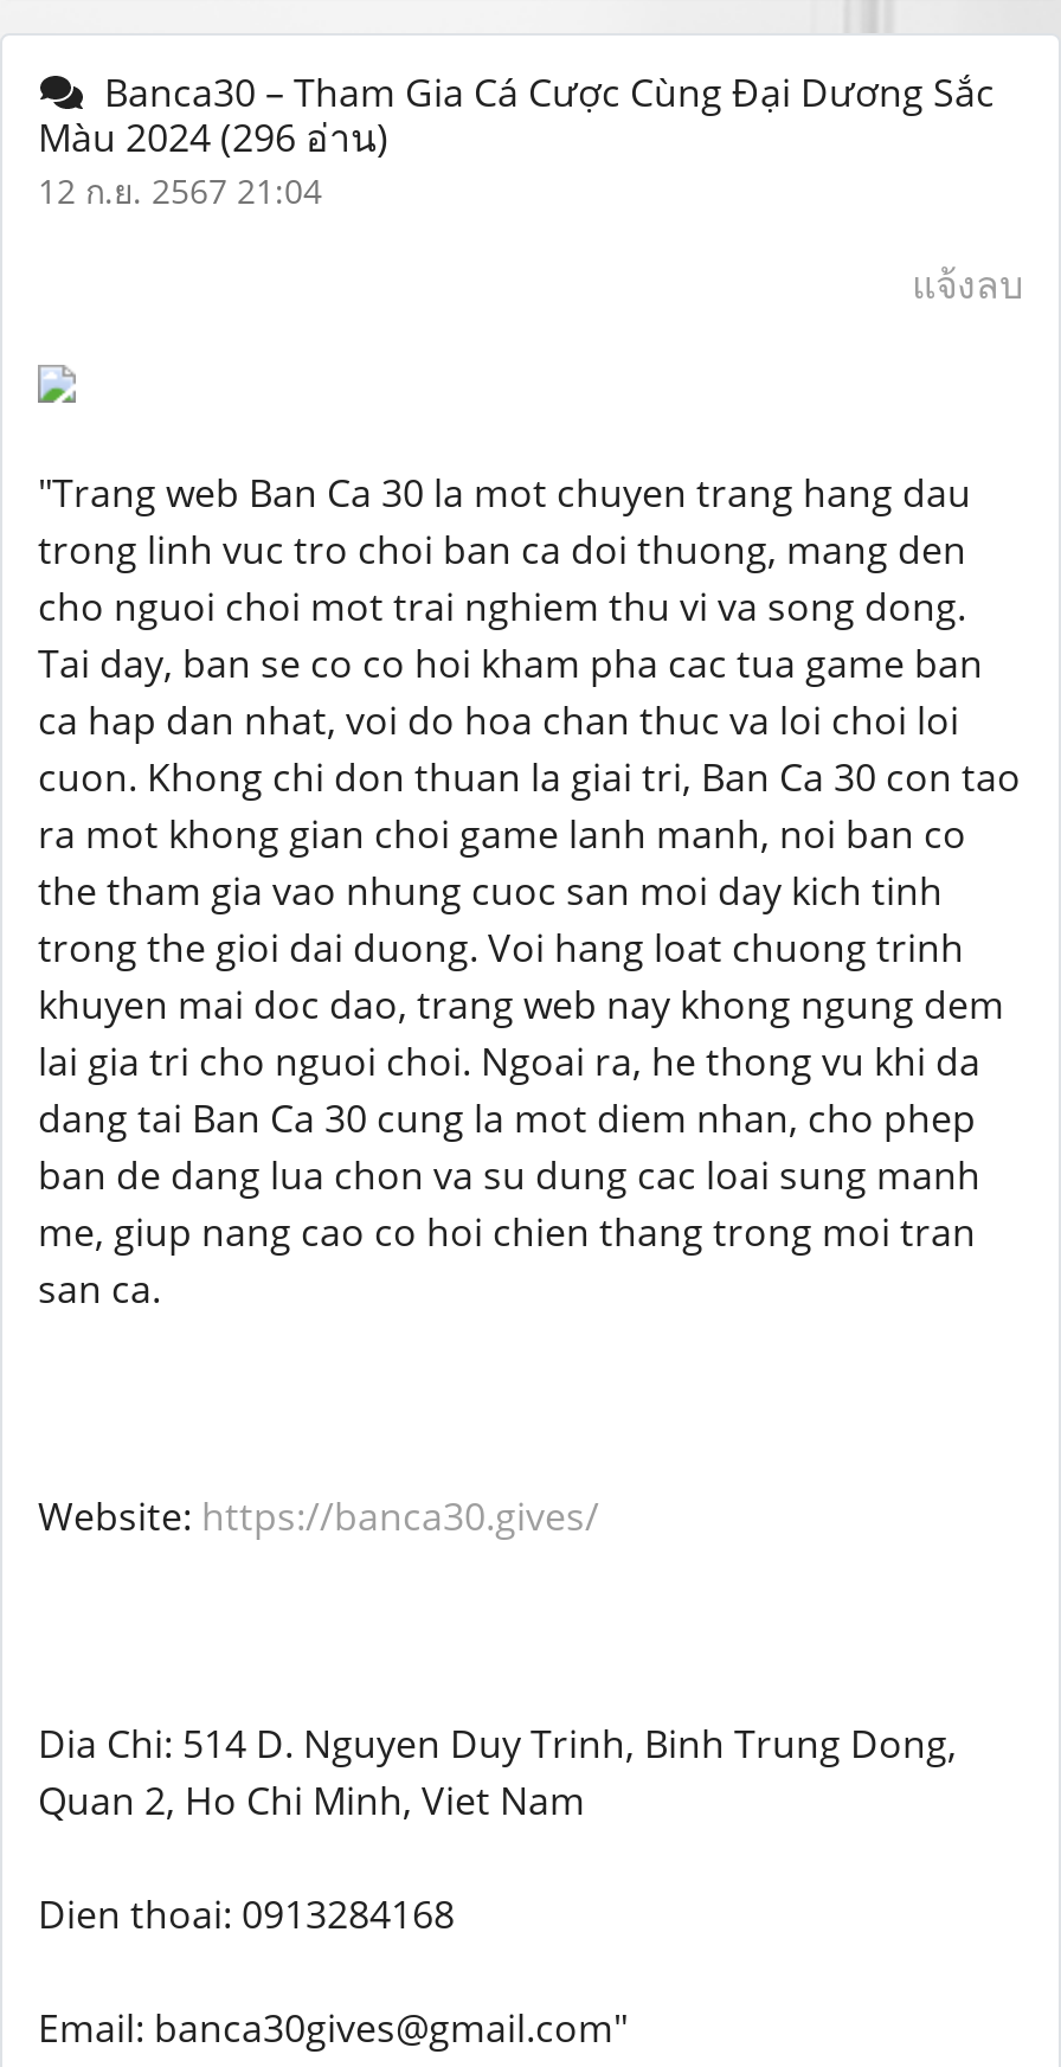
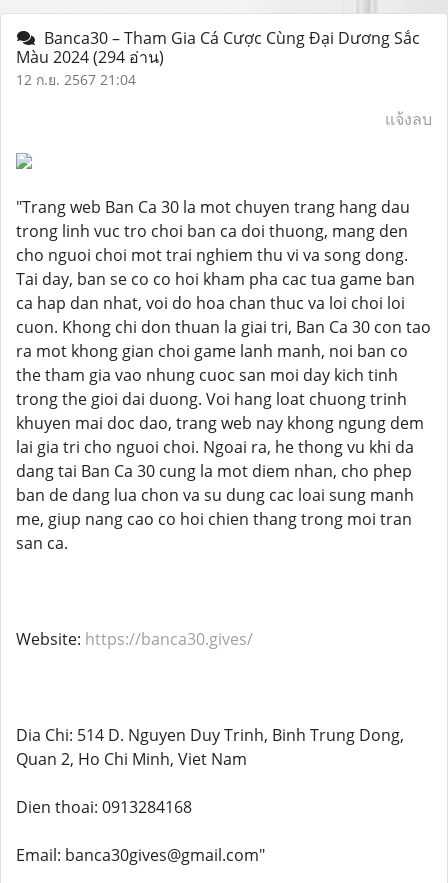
- Màu 2024 (296 อ่าน)
+ Màu 2024 (294 อ่าน)
